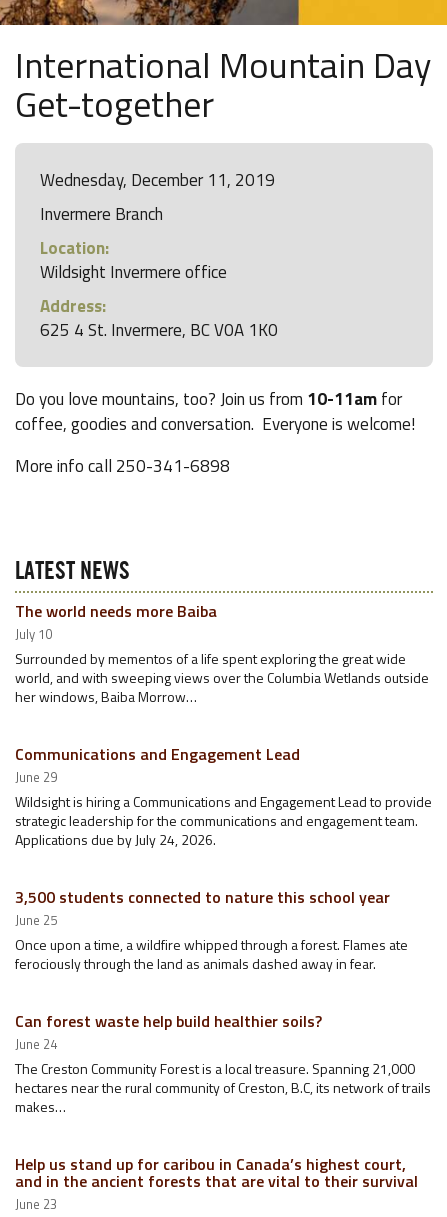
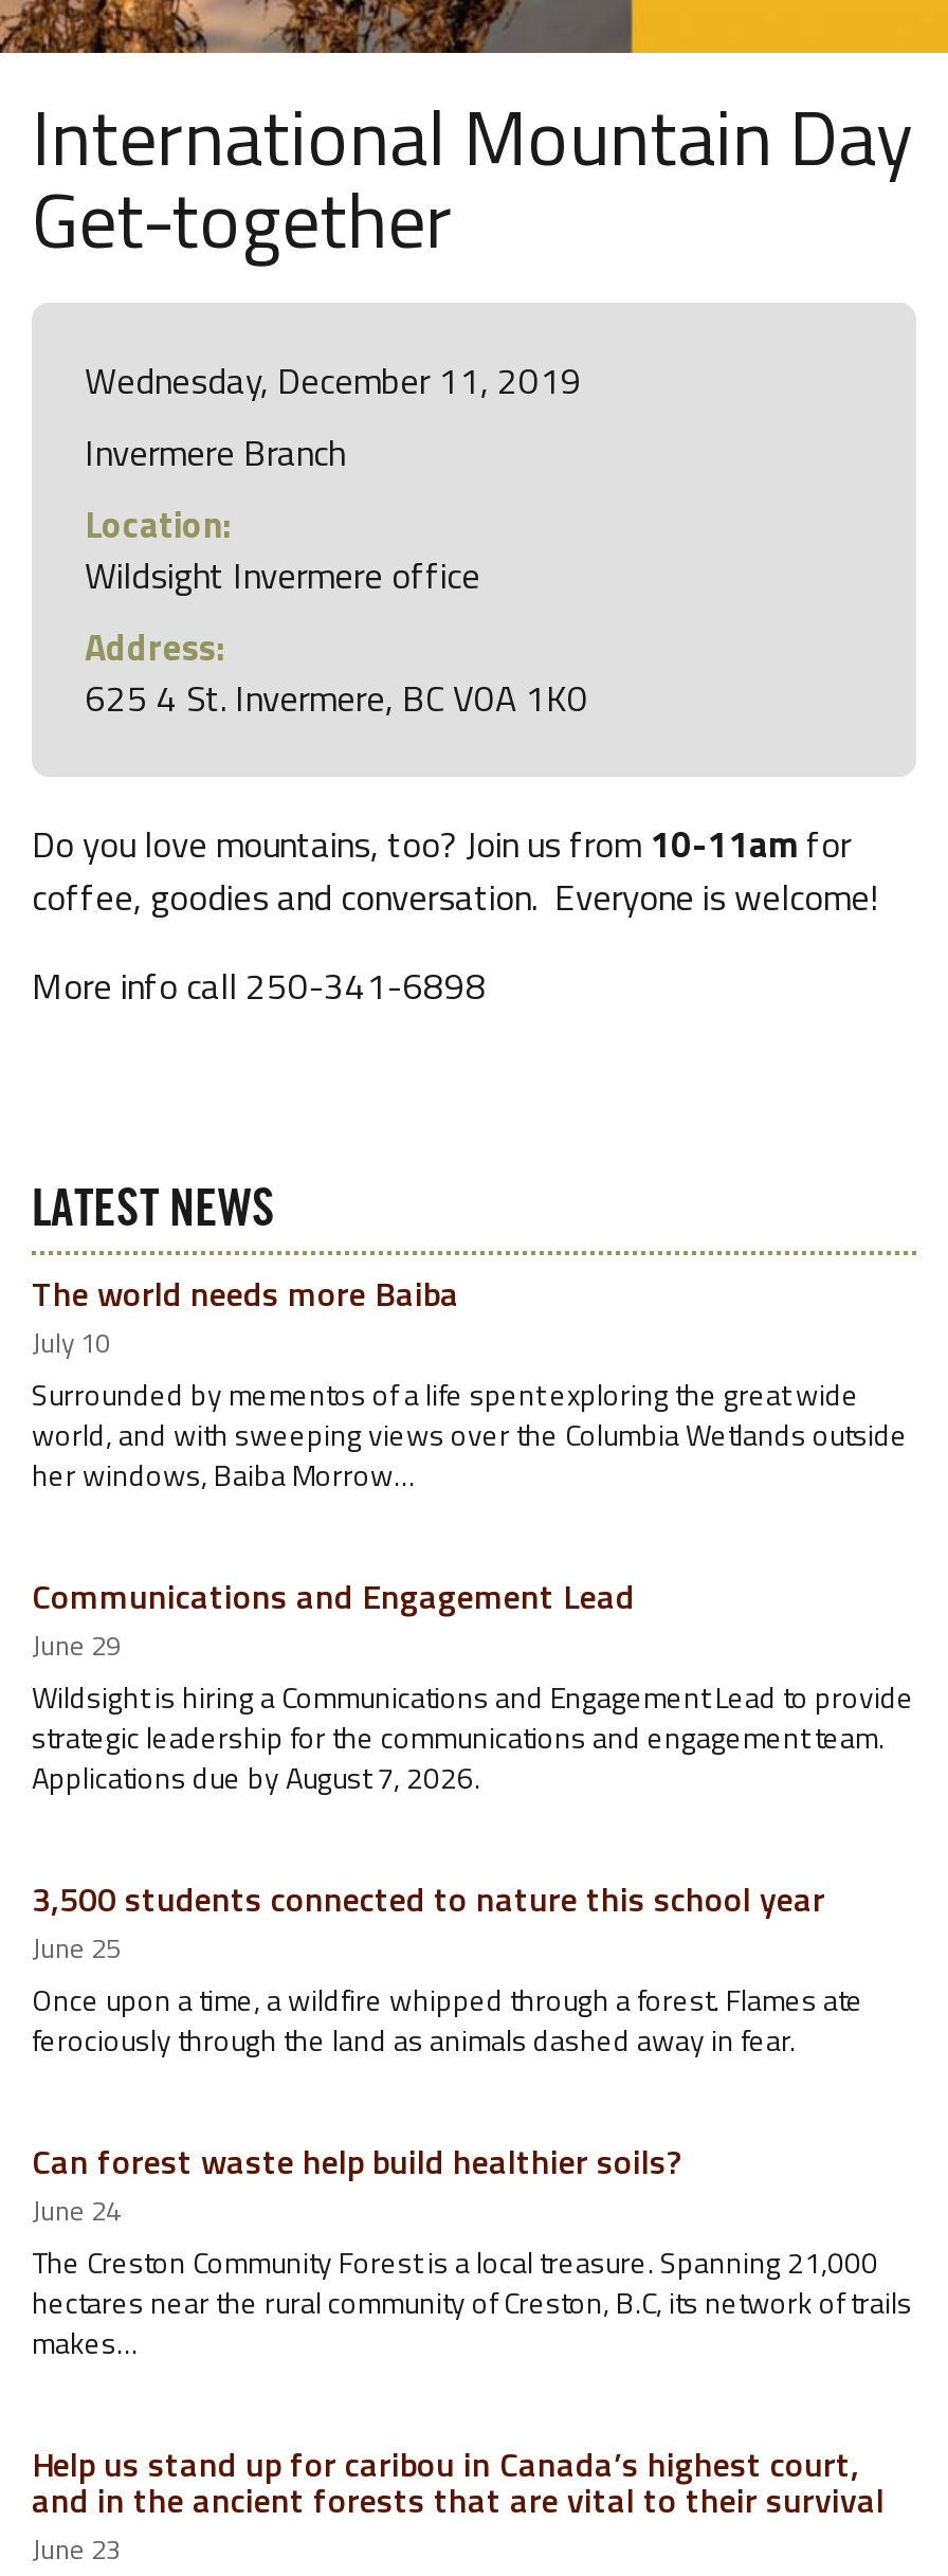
- Applications due by July 24, 2026.
+ Applications due by August 7, 2026.
